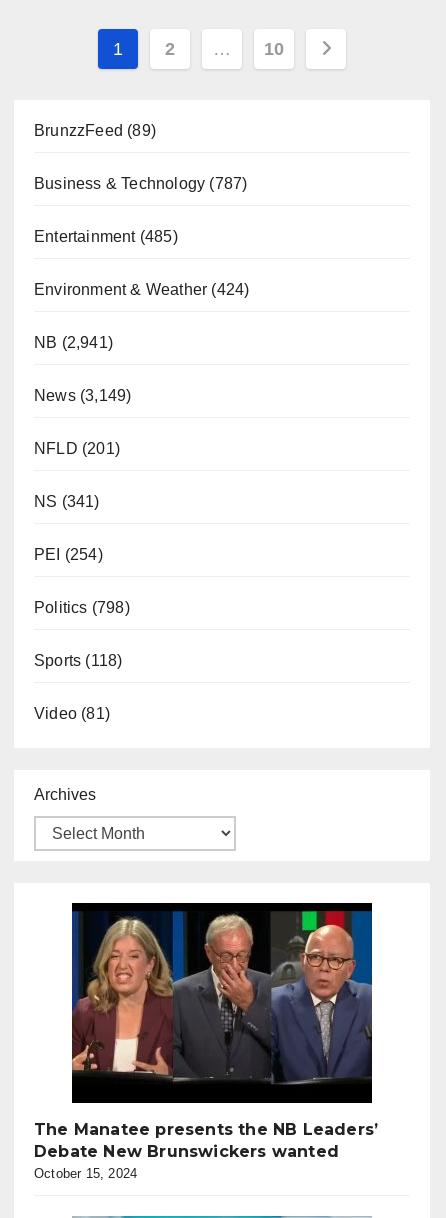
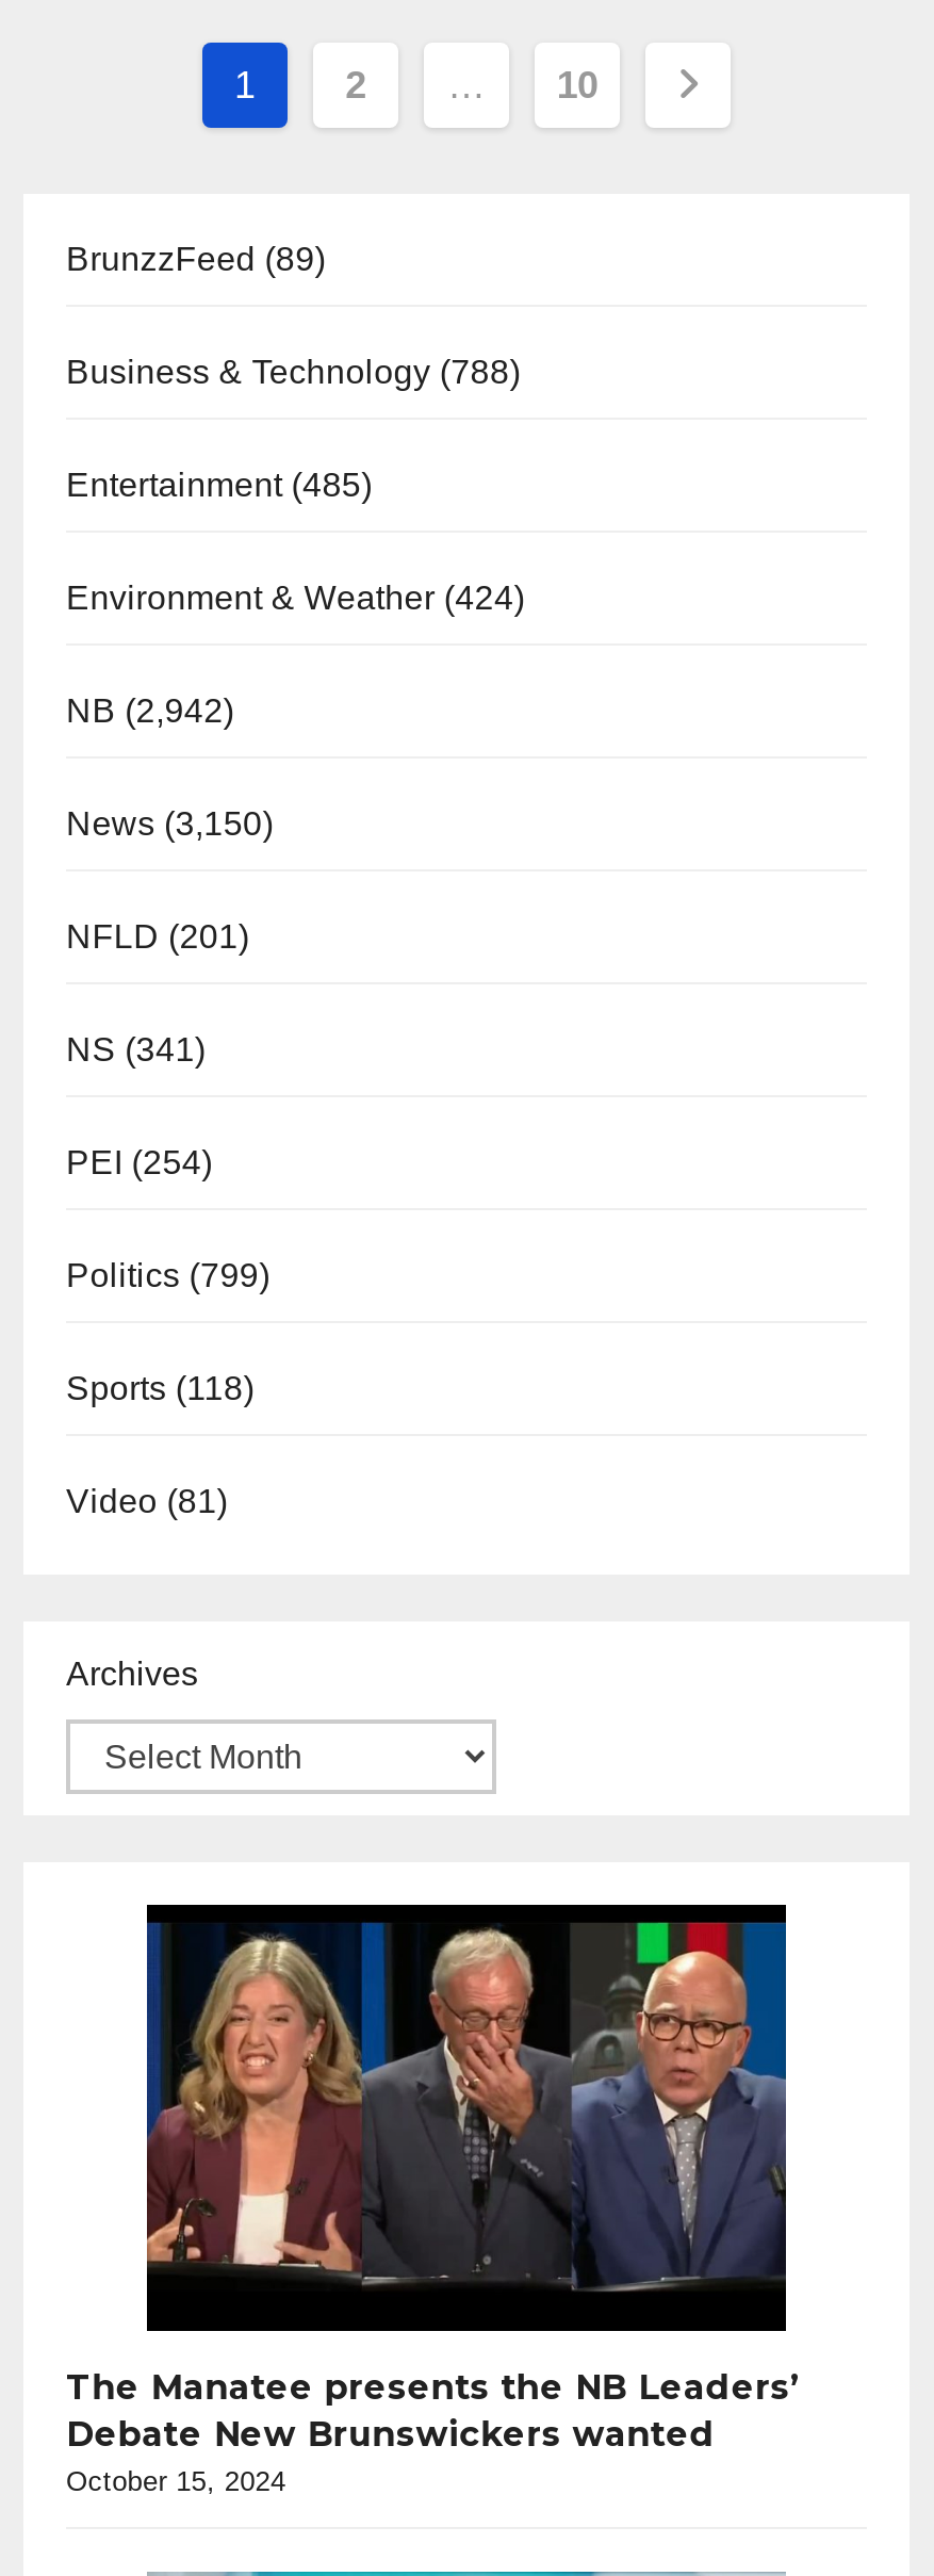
- Business & Technology (787)
+ Business & Technology (788)

- NB (2,941)
+ NB (2,942)

- News (3,149)
+ News (3,150)

- Politics (798)
+ Politics (799)
